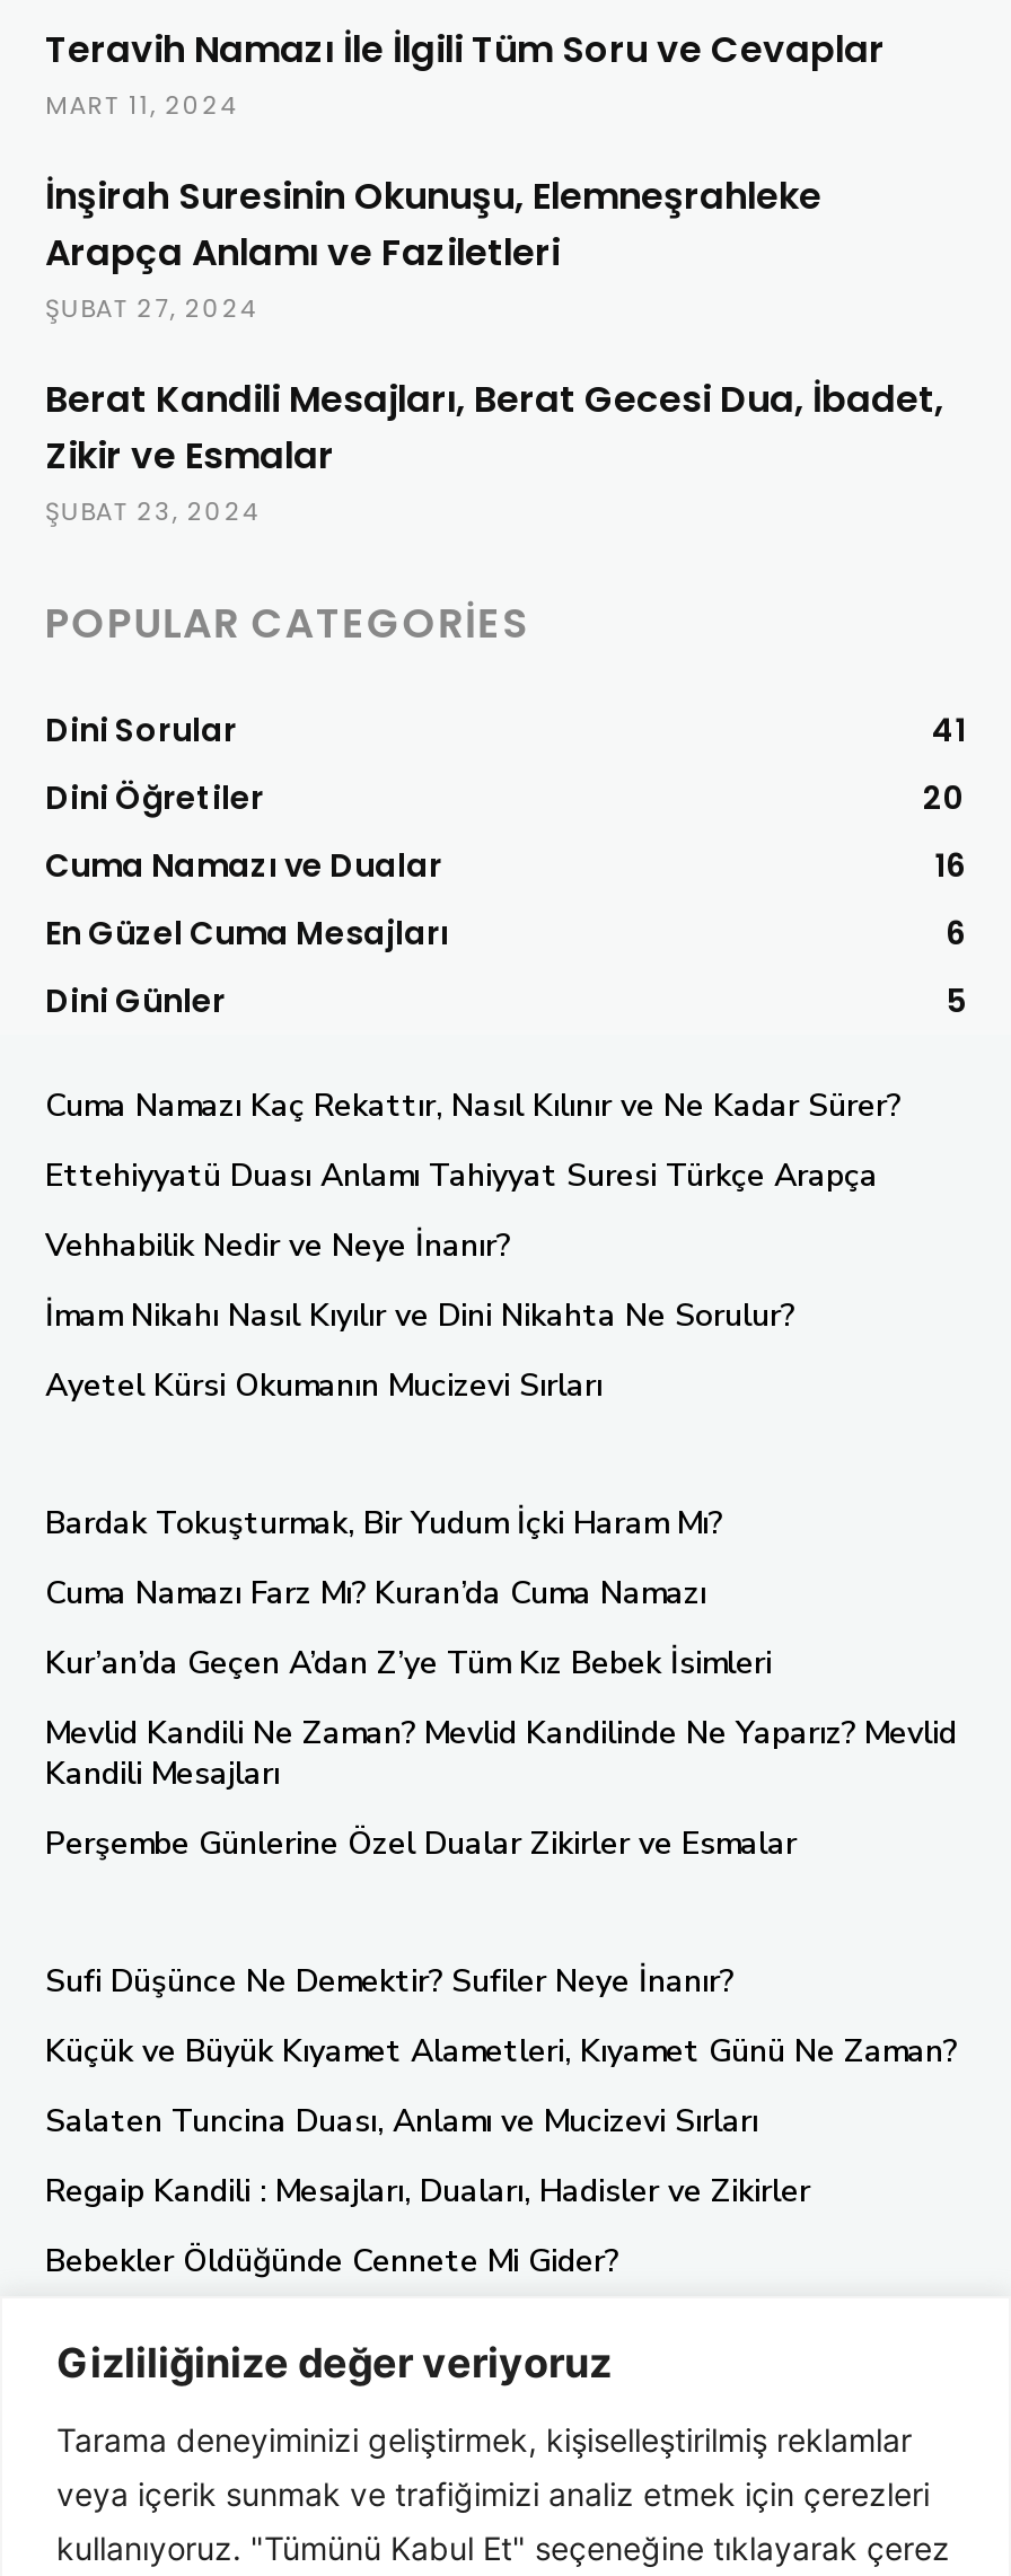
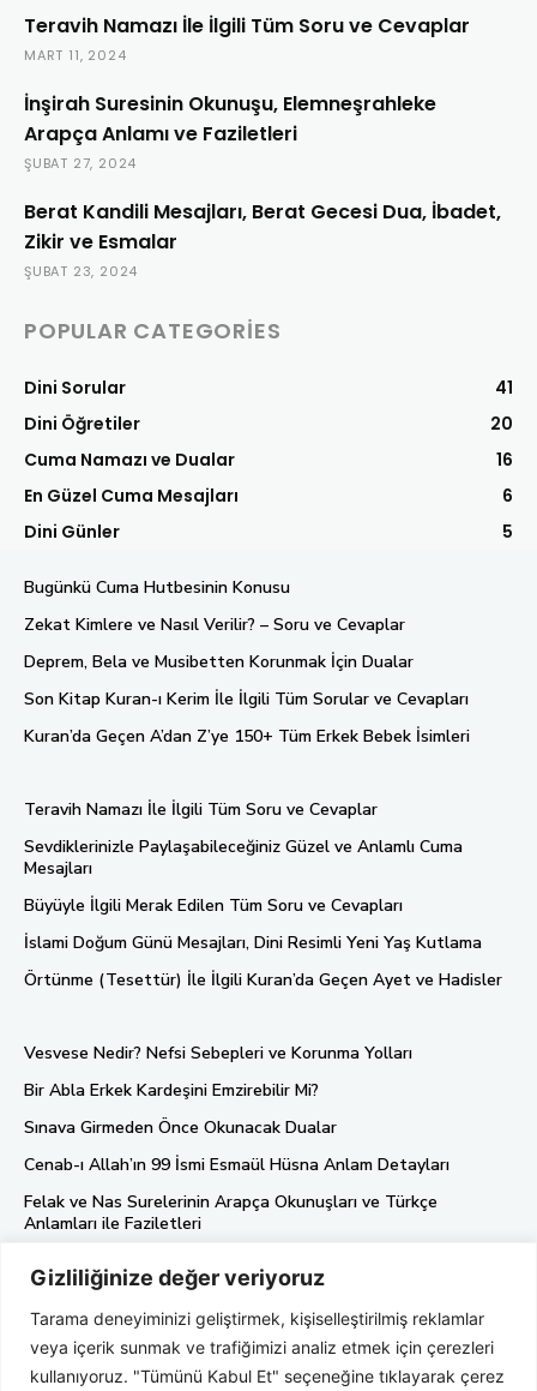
- Cuma Namazı Kaç Rekattır, Nasıl Kılınır ve Ne Kadar Sürer?
+ Bugünkü Cuma Hutbesinin Konusu

- Ettehiyyatü Duası Anlamı Tahiyyat Suresi Türkçe Arapça
+ Zekat Kimlere ve Nasıl Verilir? – Soru ve Cevaplar

- Vehhabilik Nedir ve Neye İnanır?
+ Deprem, Bela ve Musibetten Korunmak İçin Dualar

- İmam Nikahı Nasıl Kıyılır ve Dini Nikahta Ne Sorulur?
+ Son Kitap Kuran-ı Kerim İle İlgili Tüm Sorular ve Cevapları

- Ayetel Kürsi Okumanın Mucizevi Sırları
+ Kuran’da Geçen A’dan Z’ye 150+ Tüm Erkek Bebek İsimleri

- Bardak Tokuşturmak, Bir Yudum İçki Haram Mı?
+ Teravih Namazı İle İlgili Tüm Soru ve Cevaplar

- Cuma Namazı Farz Mı? Kuran’da Cuma Namazı
+ Sevdiklerinizle Paylaşabileceğiniz Güzel ve Anlamlı Cuma
+ Mesajları

- Kur’an’da Geçen A’dan Z’ye Tüm Kız Bebek İsimleri
+ Büyüyle İlgili Merak Edilen Tüm Soru ve Cevapları

- Mevlid Kandili Ne Zaman? Mevlid Kandilinde Ne Yaparız? Mevlid
- Kandili Mesajları
+ İslami Doğum Günü Mesajları, Dini Resimli Yeni Yaş Kutlama

- Perşembe Günlerine Özel Dualar Zikirler ve Esmalar
+ Örtünme (Tesettür) İle İlgili Kuran’da Geçen Ayet ve Hadisler

- Sufi Düşünce Ne Demektir? Sufiler Neye İnanır?
+ Vesvese Nedir? Nefsi Sebepleri ve Korunma Yolları

- Küçük ve Büyük Kıyamet Alametleri, Kıyamet Günü Ne Zaman?
+ Bir Abla Erkek Kardeşini Emzirebilir Mi?

- Salaten Tuncina Duası, Anlamı ve Mucizevi Sırları
+ Sınava Girmeden Önce Okunacak Dualar

- Regaip Kandili : Mesajları, Duaları, Hadisler ve Zikirler
+ Cenab-ı Allah’ın 99 İsmi Esmaül Hüsna Anlam Detayları

- Bebekler Öldüğünde Cennete Mi Gider?
+ Felak ve Nas Surelerinin Arapça Okunuşları ve Türkçe
+ Anlamları ile Faziletleri
